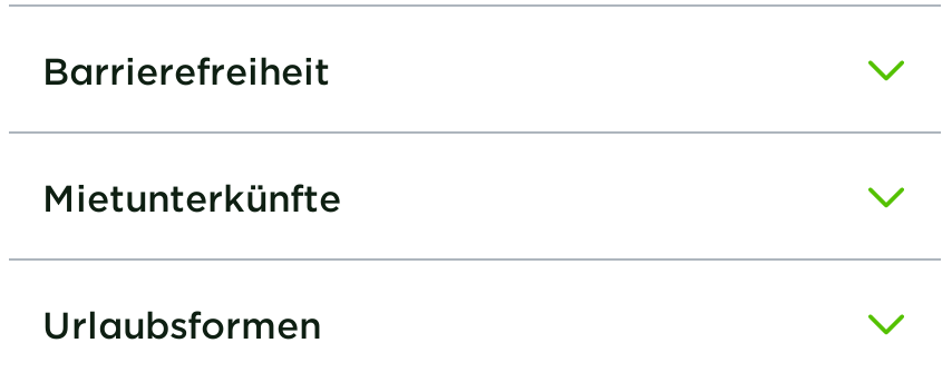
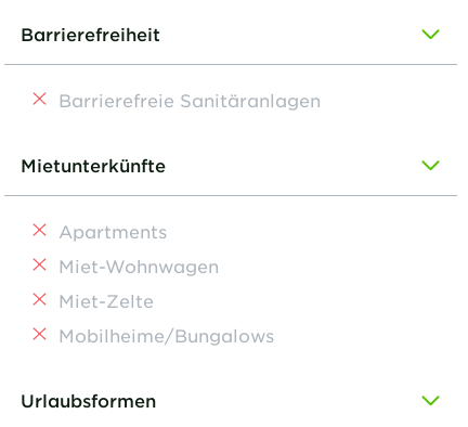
+ Barrierefreie Sanitäranlagen

+ Apartments
+ Miet-Wohnwagen
+ Miet-Zelte
+ Mobilheime/Bungalows
